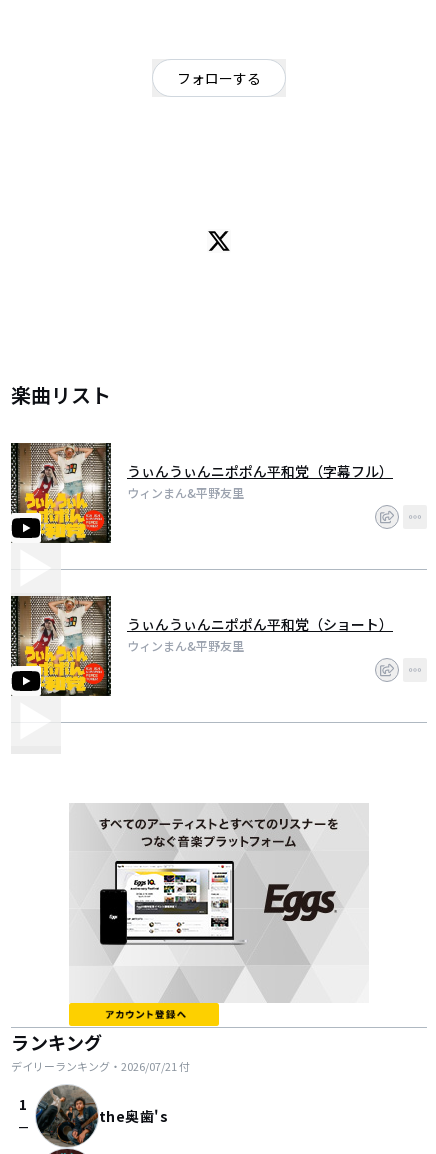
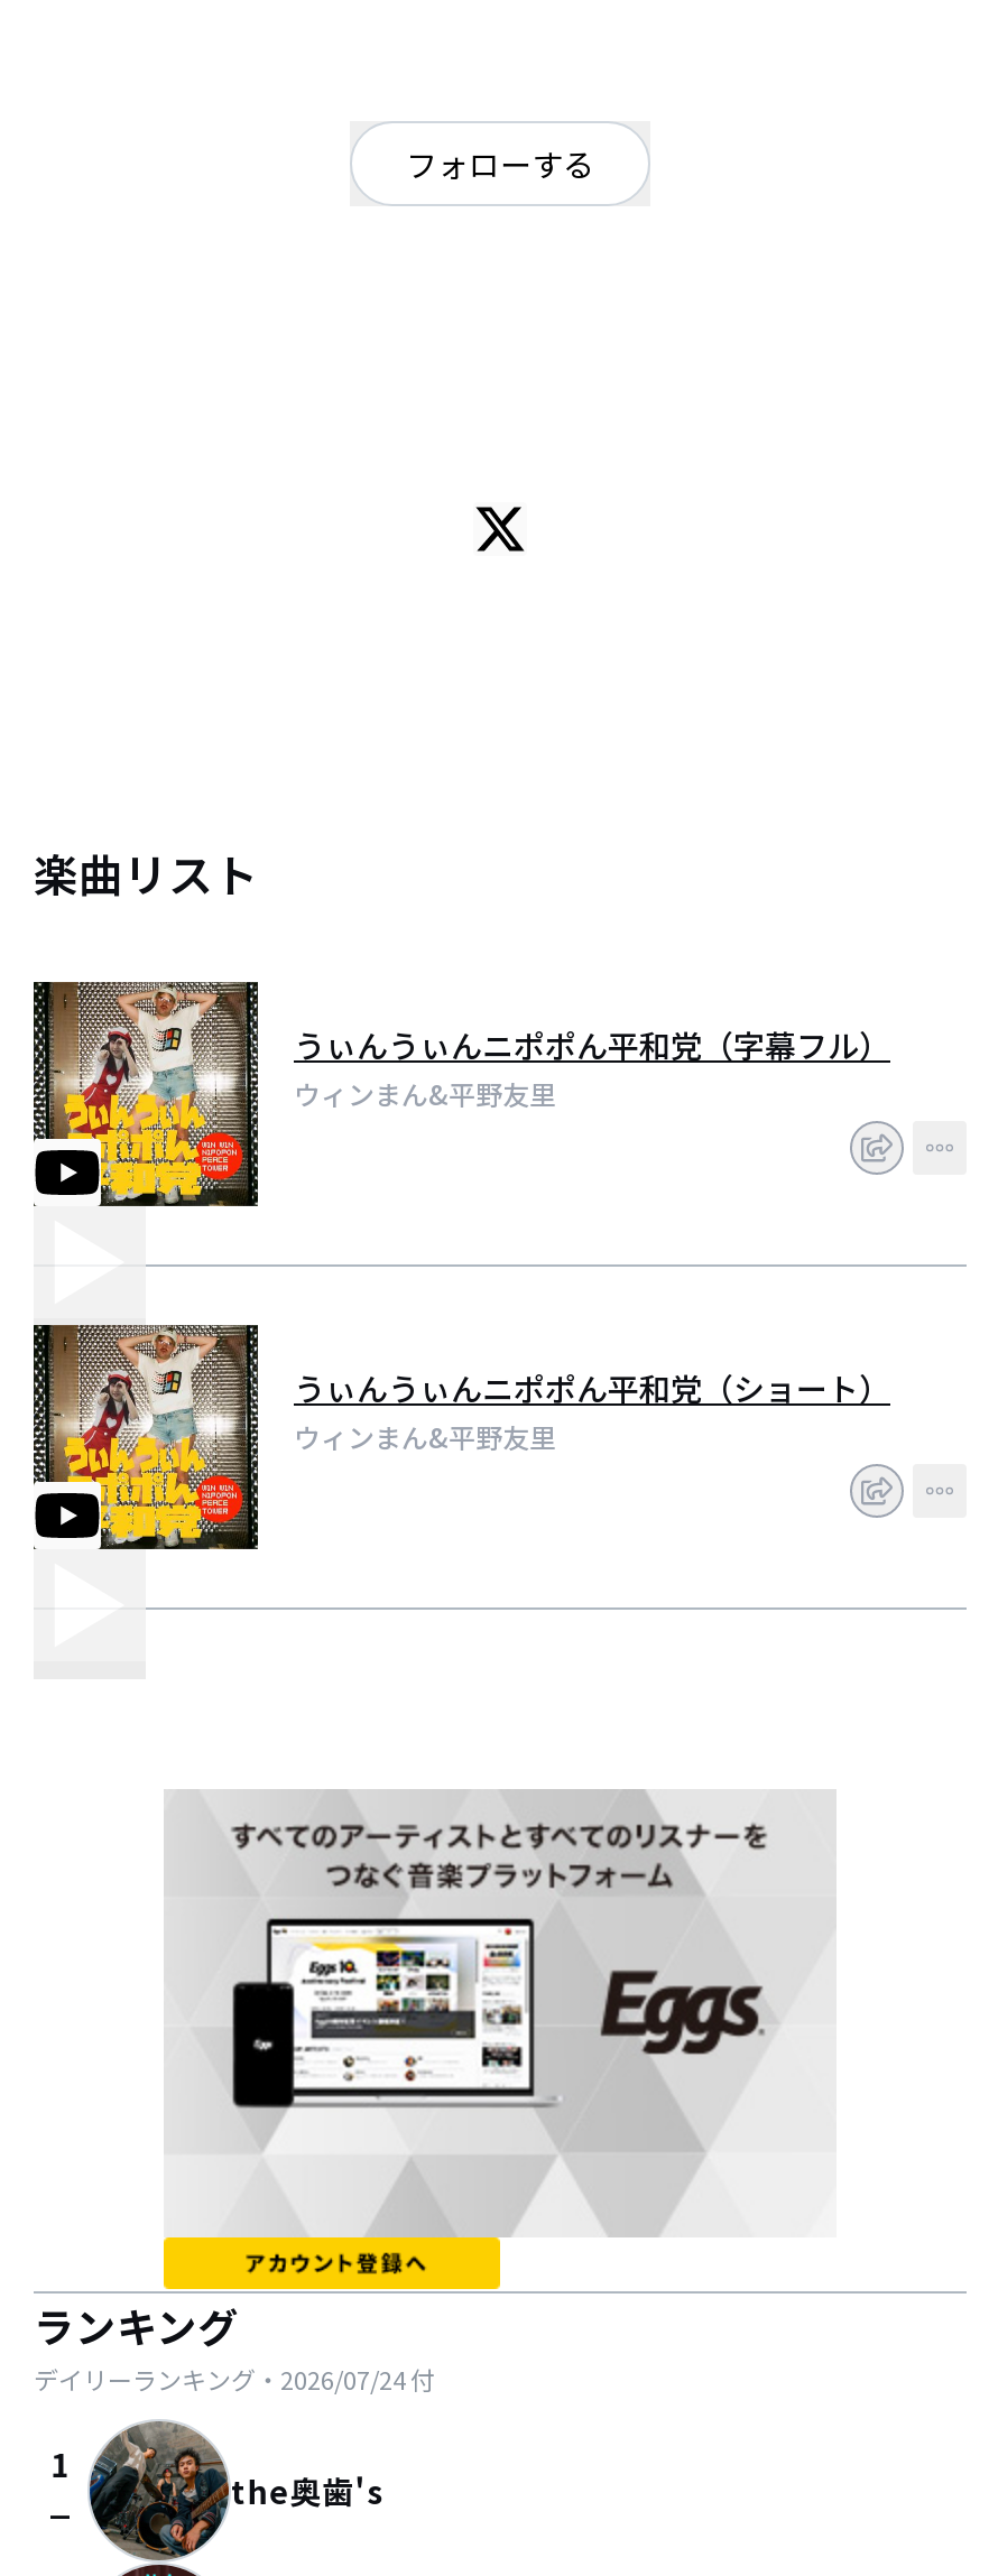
- デイリーランキング・2026/07/21付
+ デイリーランキング・2026/07/24付
